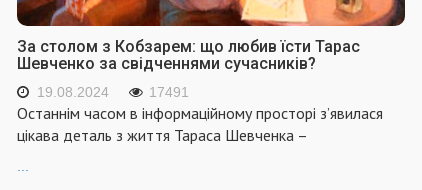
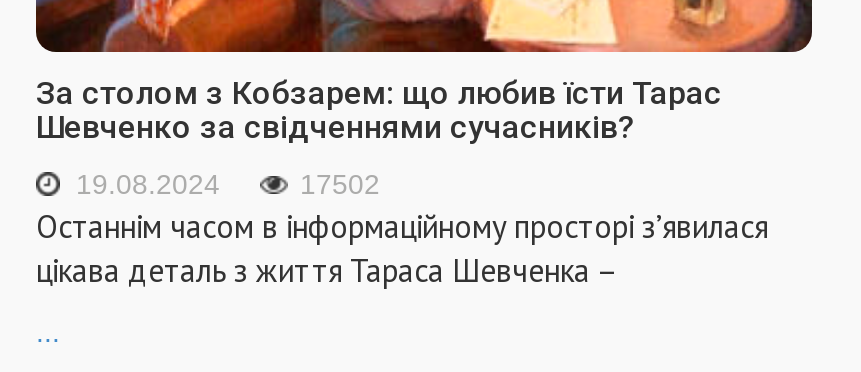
- 17491
+ 17502
